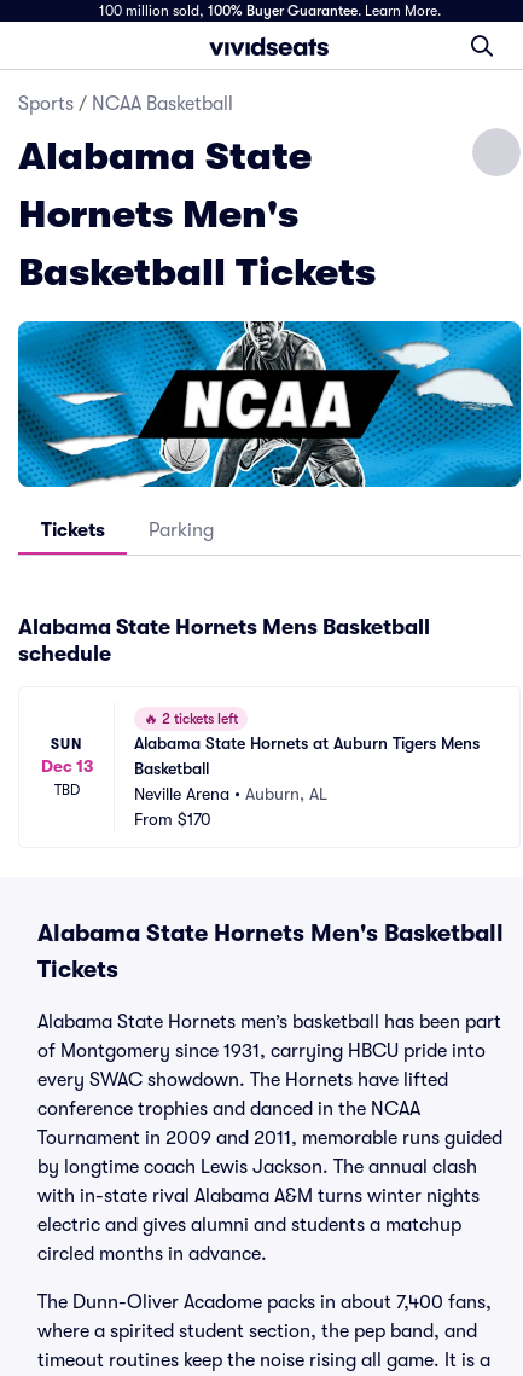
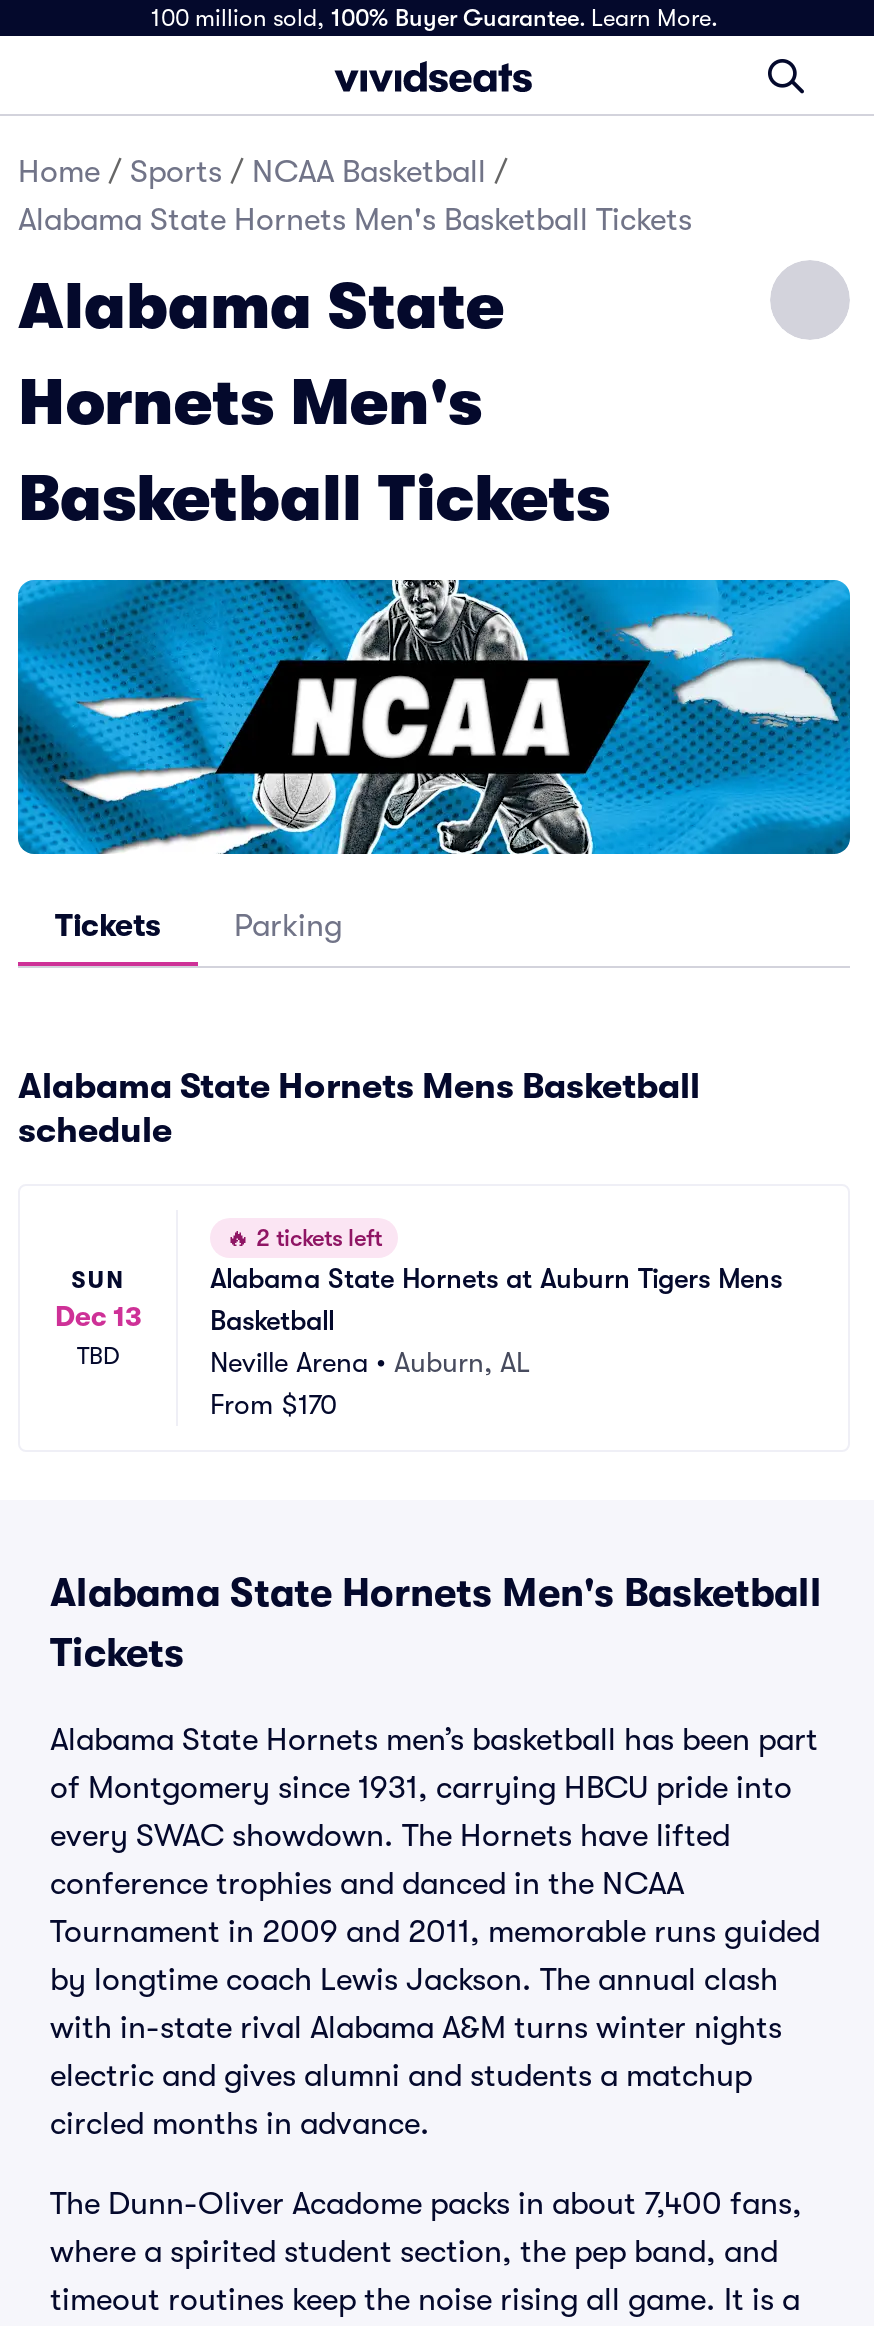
- Sports / NCAA Basketball
+ Home / Sports / NCAA Basketball /
+ Alabama State Hornets Men's Basketball Tickets
